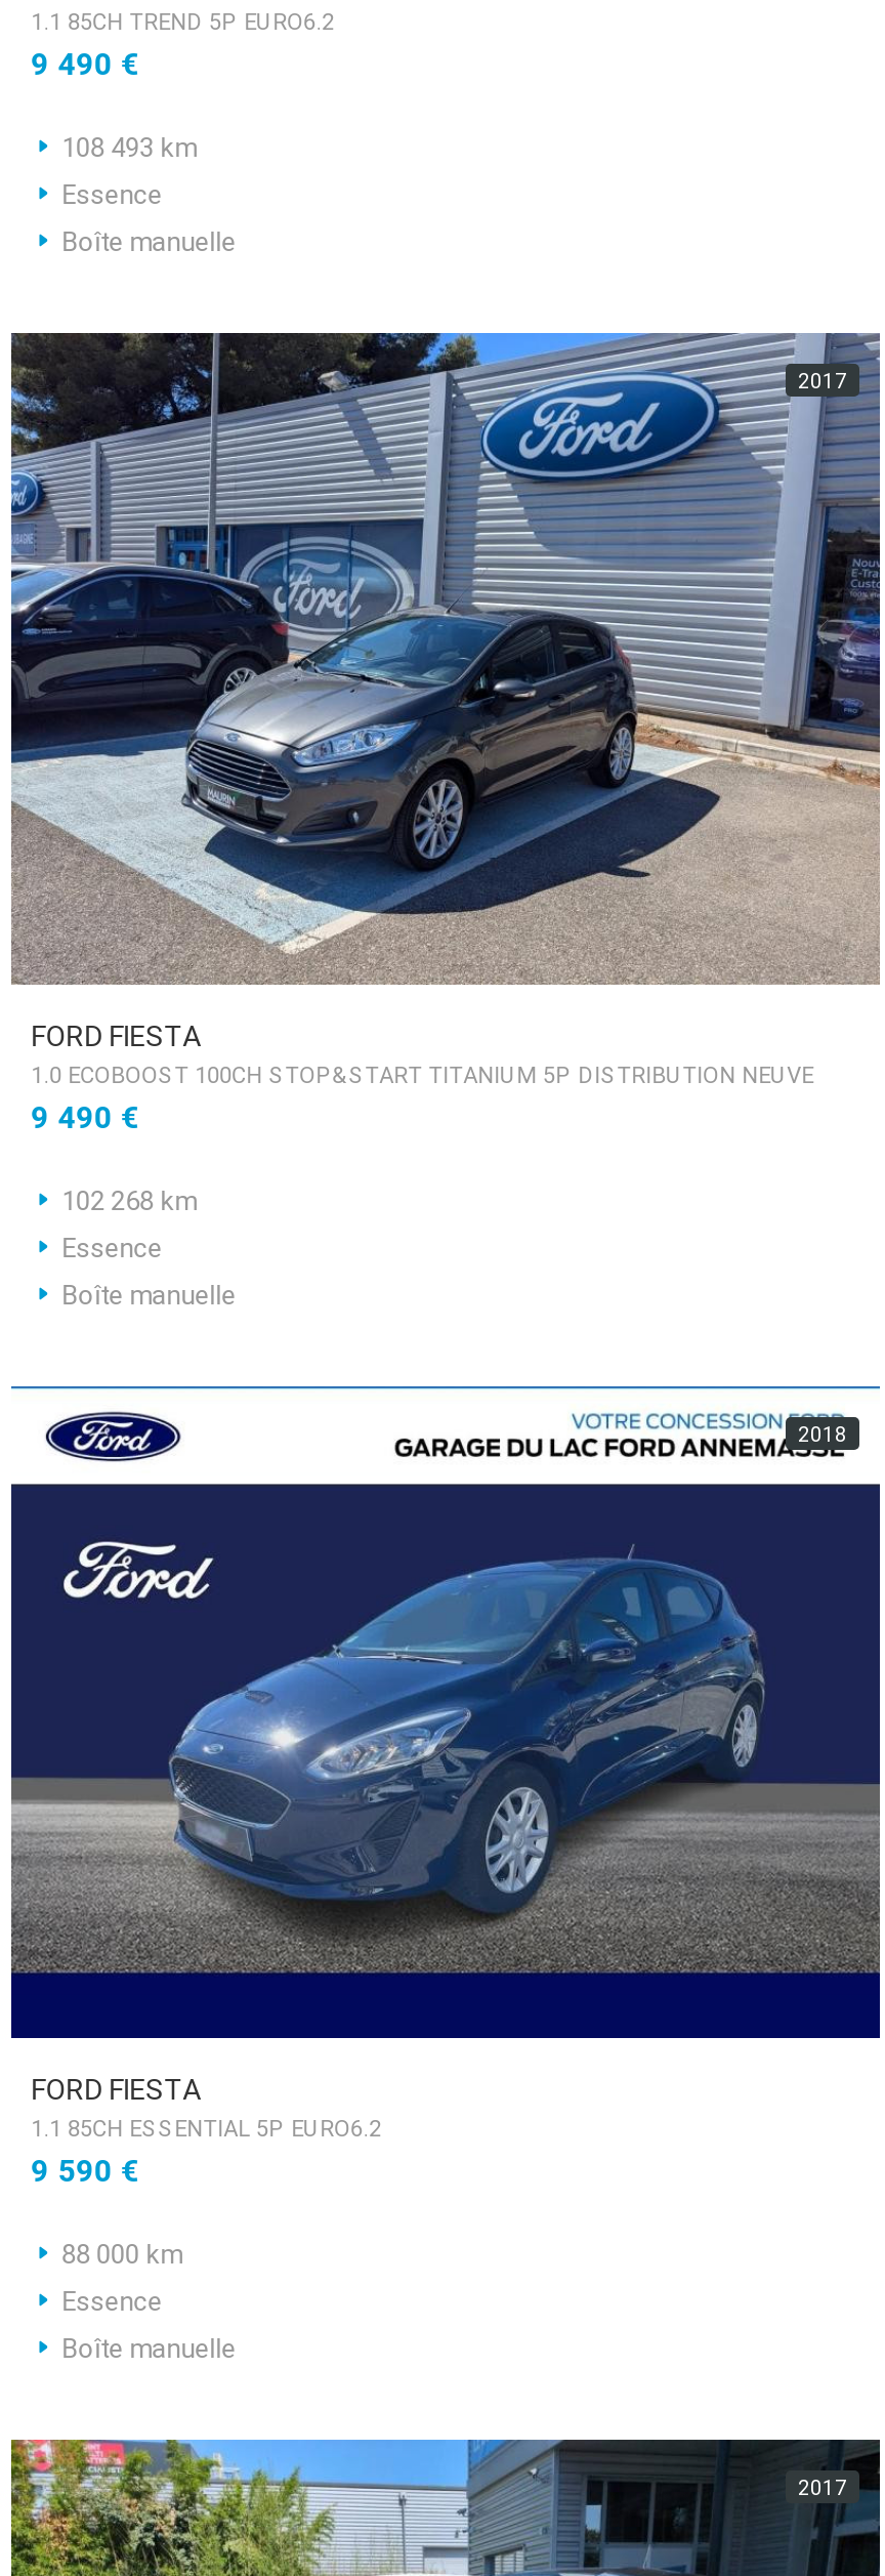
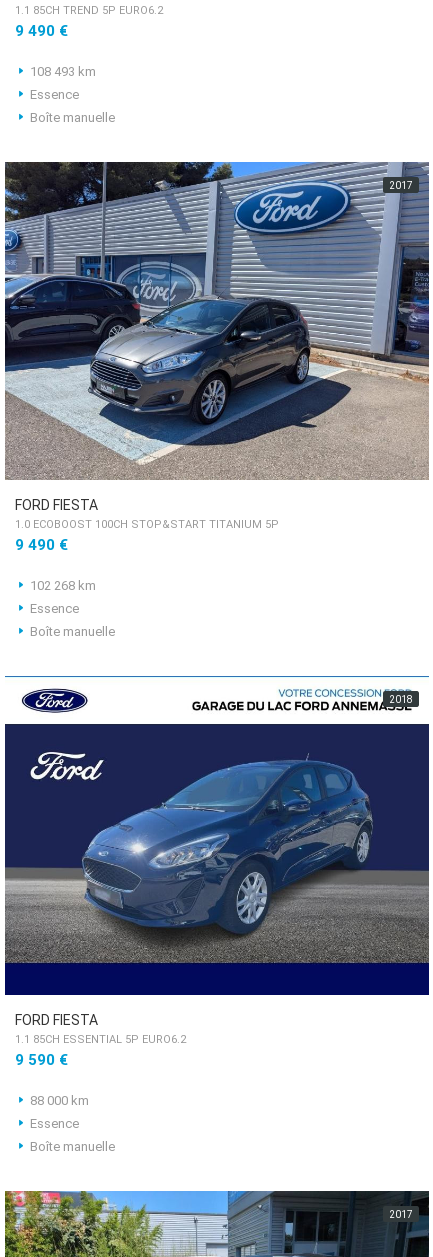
- 1.0 ECOBOOST 100CH STOP&START TITANIUM 5P DISTRIBUTION NEUVE
+ 1.0 ECOBOOST 100CH STOP&START TITANIUM 5P
